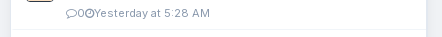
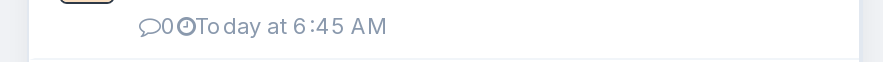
- Yesterday at 5:28 AM
+ Today at 6:45 AM
